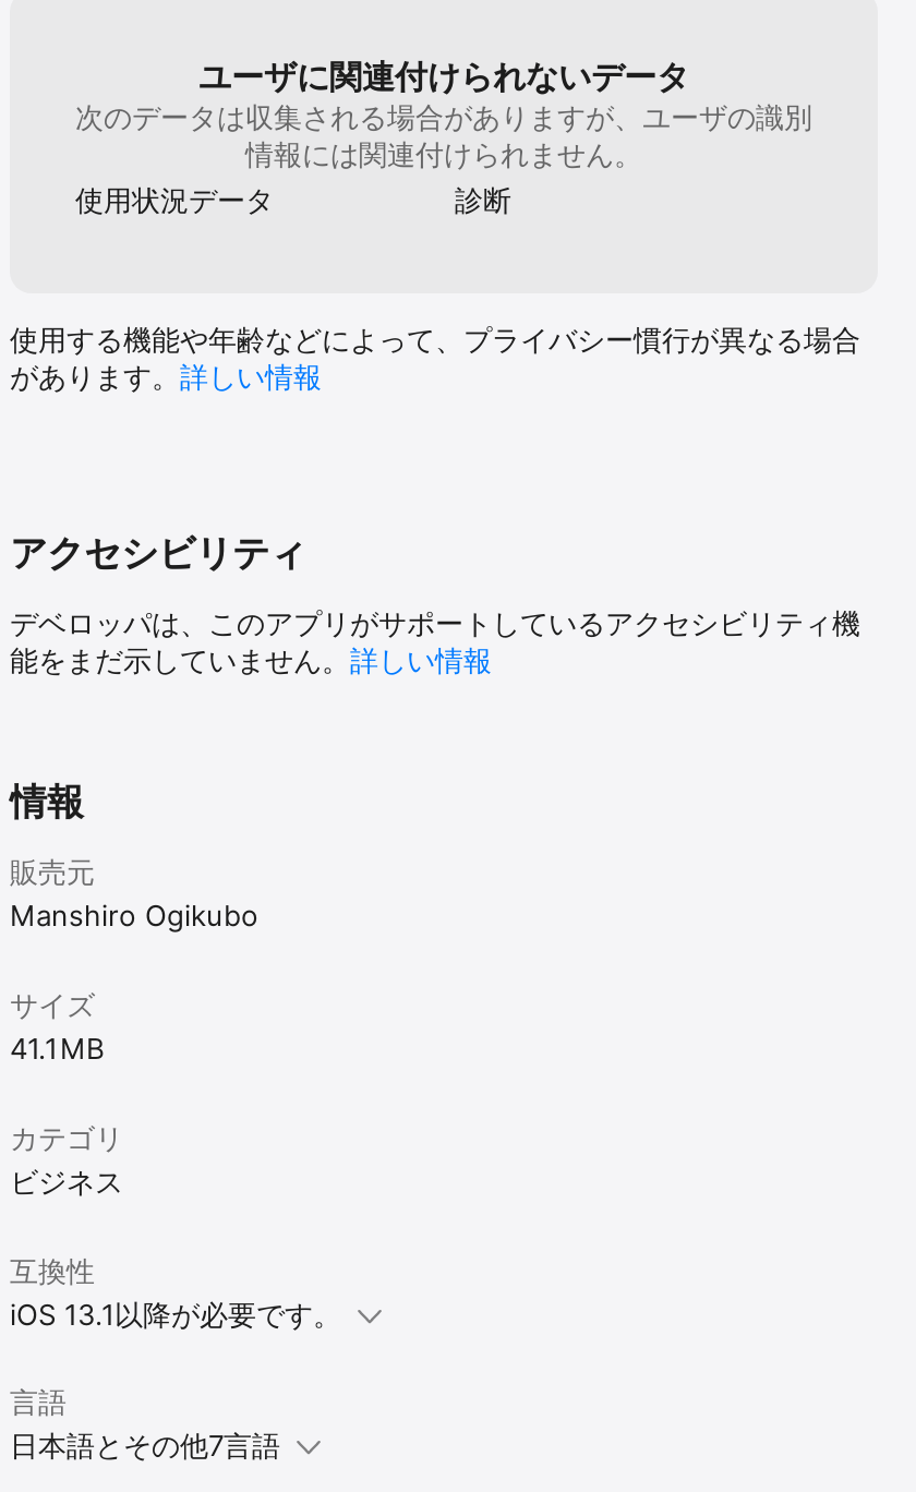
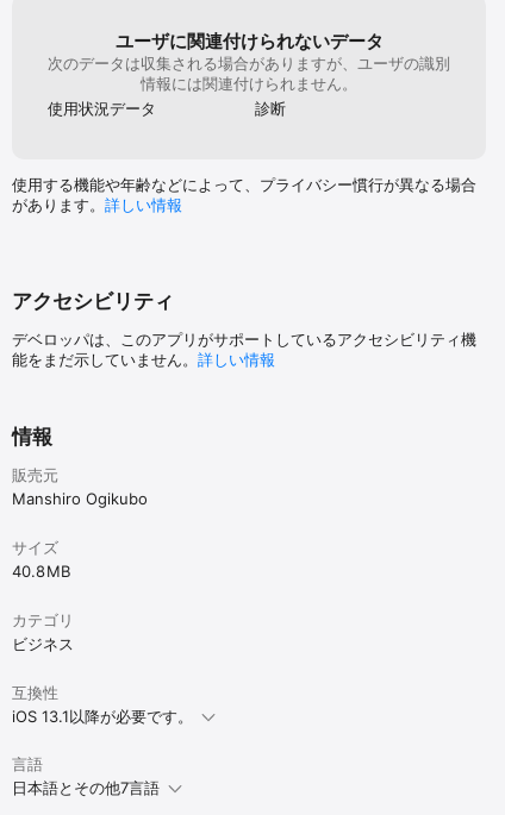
- 41.1 MB
+ 40.8 MB
